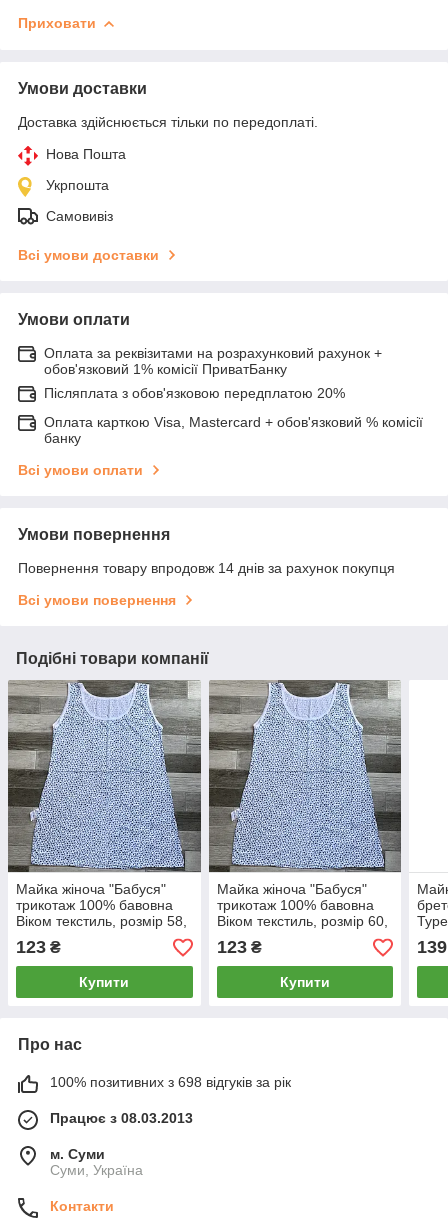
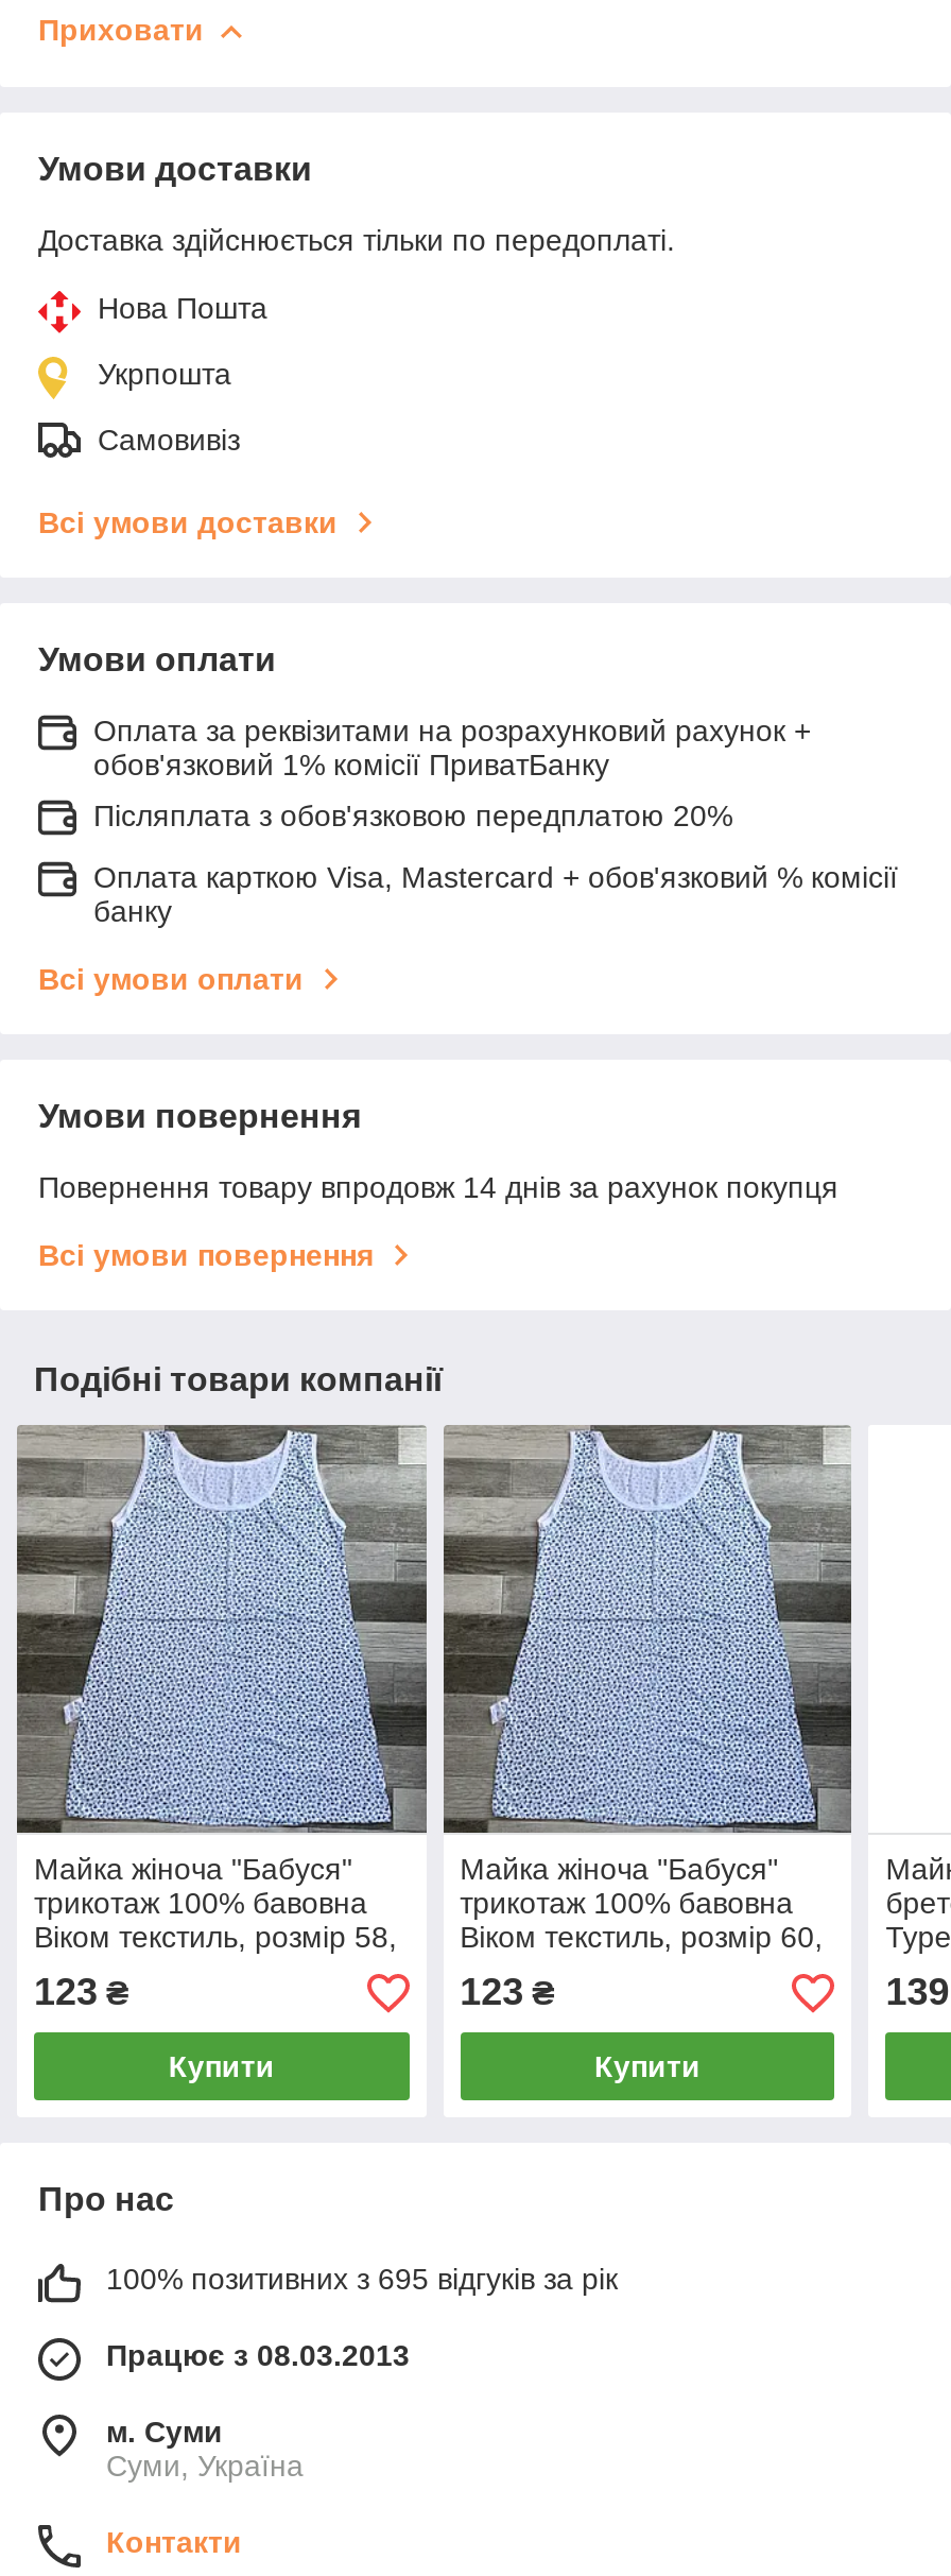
- 100% позитивних з 698 відгуків за рік
+ 100% позитивних з 695 відгуків за рік
